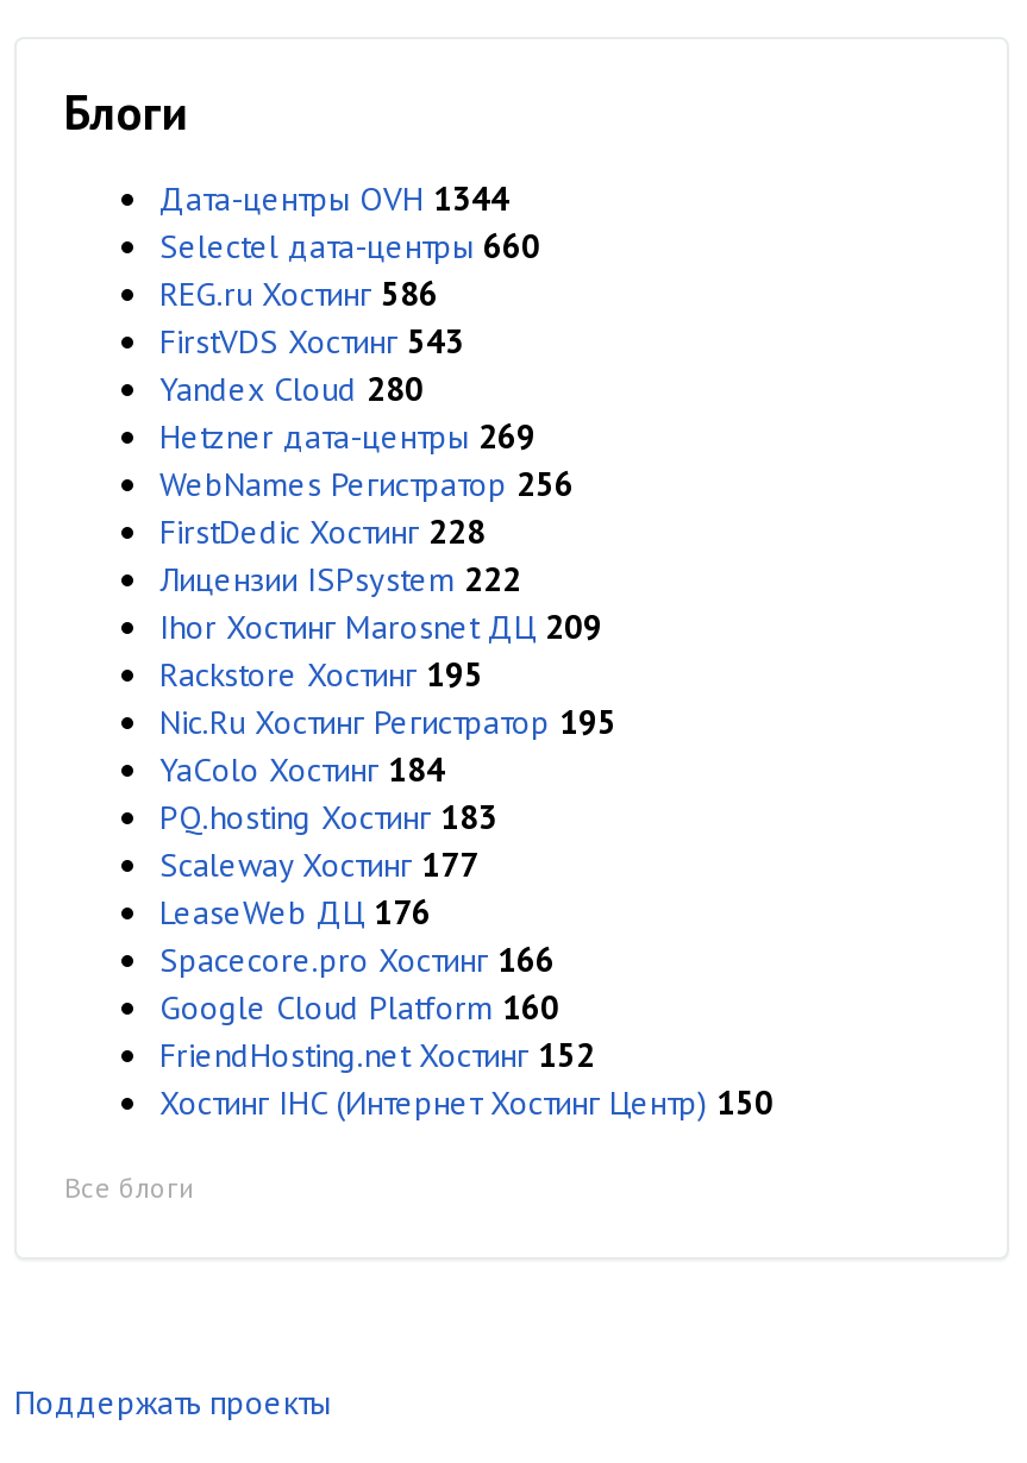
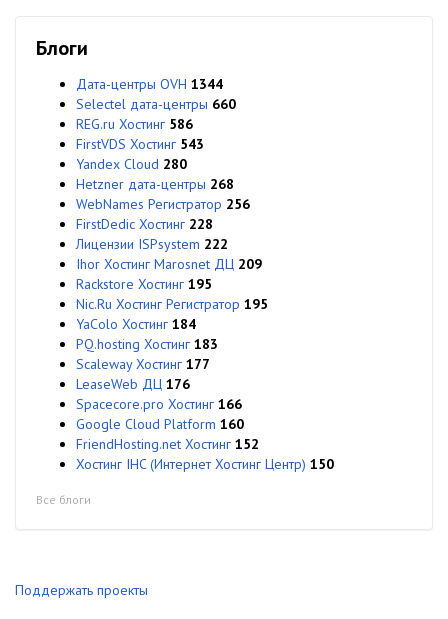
- Hetzner дата-центры 269
+ Hetzner дата-центры 268
